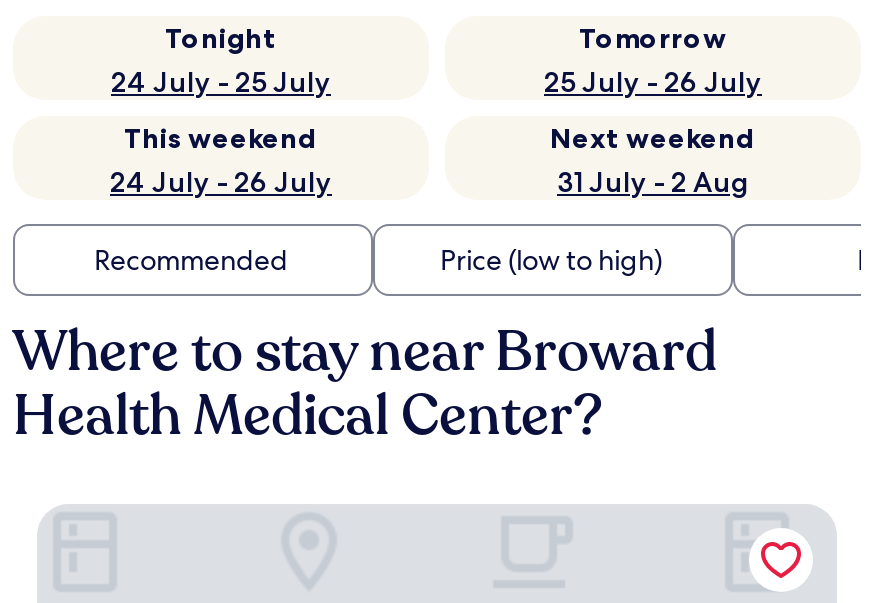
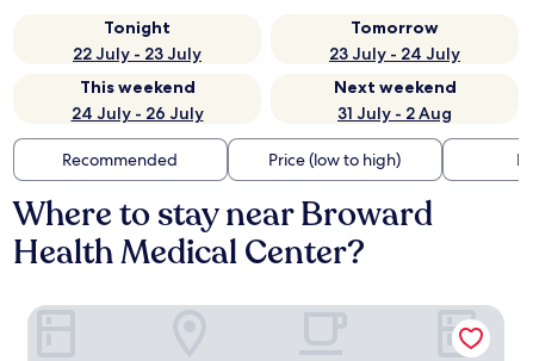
- 24 July - 25 July
+ 22 July - 23 July

- 25 July - 26 July
+ 23 July - 24 July
